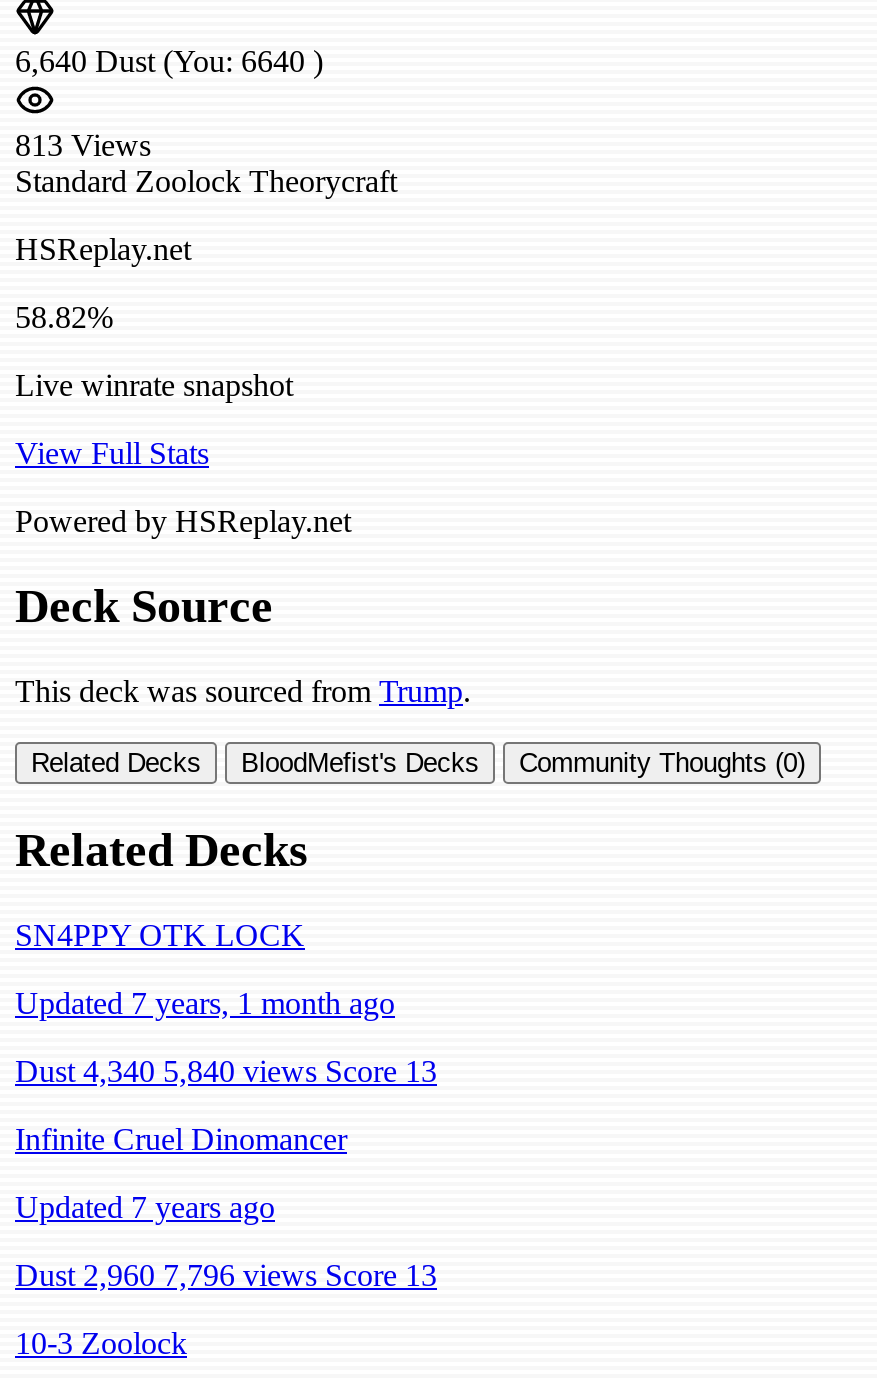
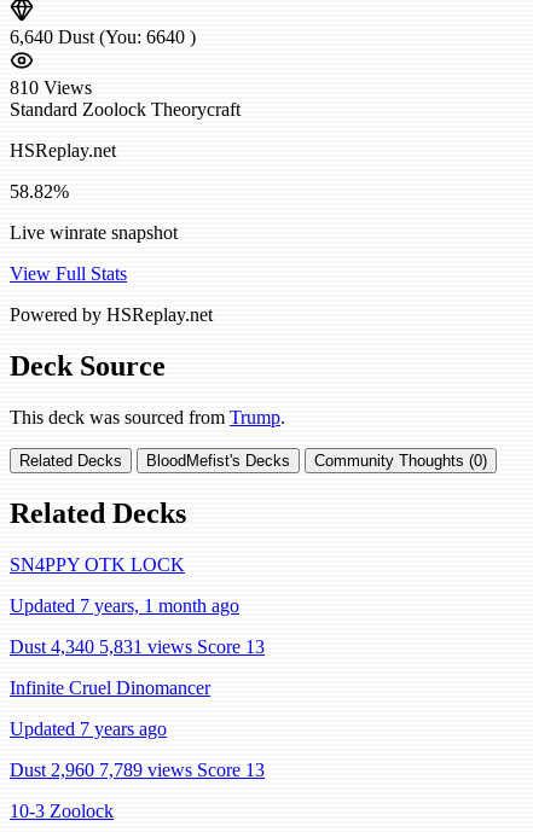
- 813 Views
+ 810 Views

- Dust 4,340 5,840 views Score 13
+ Dust 4,340 5,831 views Score 13

- Dust 2,960 7,796 views Score 13
+ Dust 2,960 7,789 views Score 13
